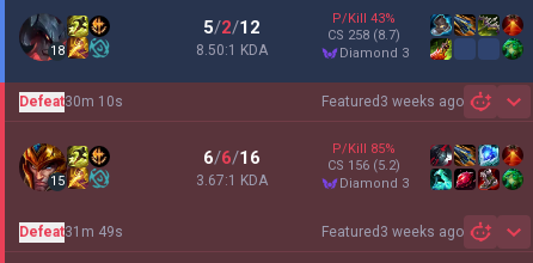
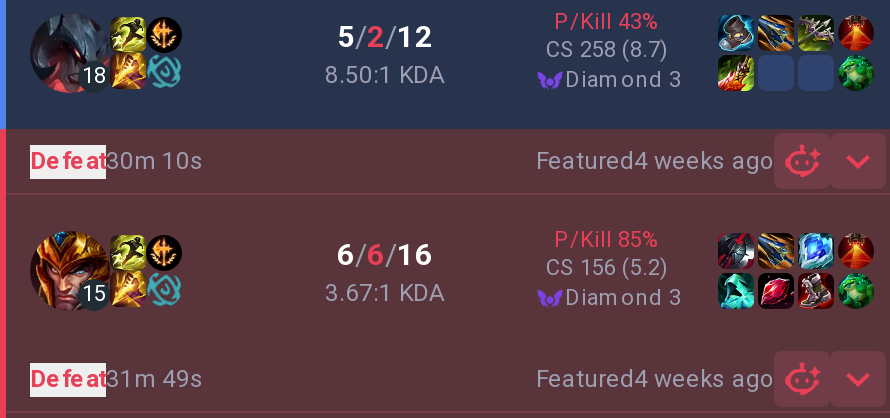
- Featured3 weeks ago
+ Featured4 weeks ago

- Featured3 weeks ago
+ Featured4 weeks ago
